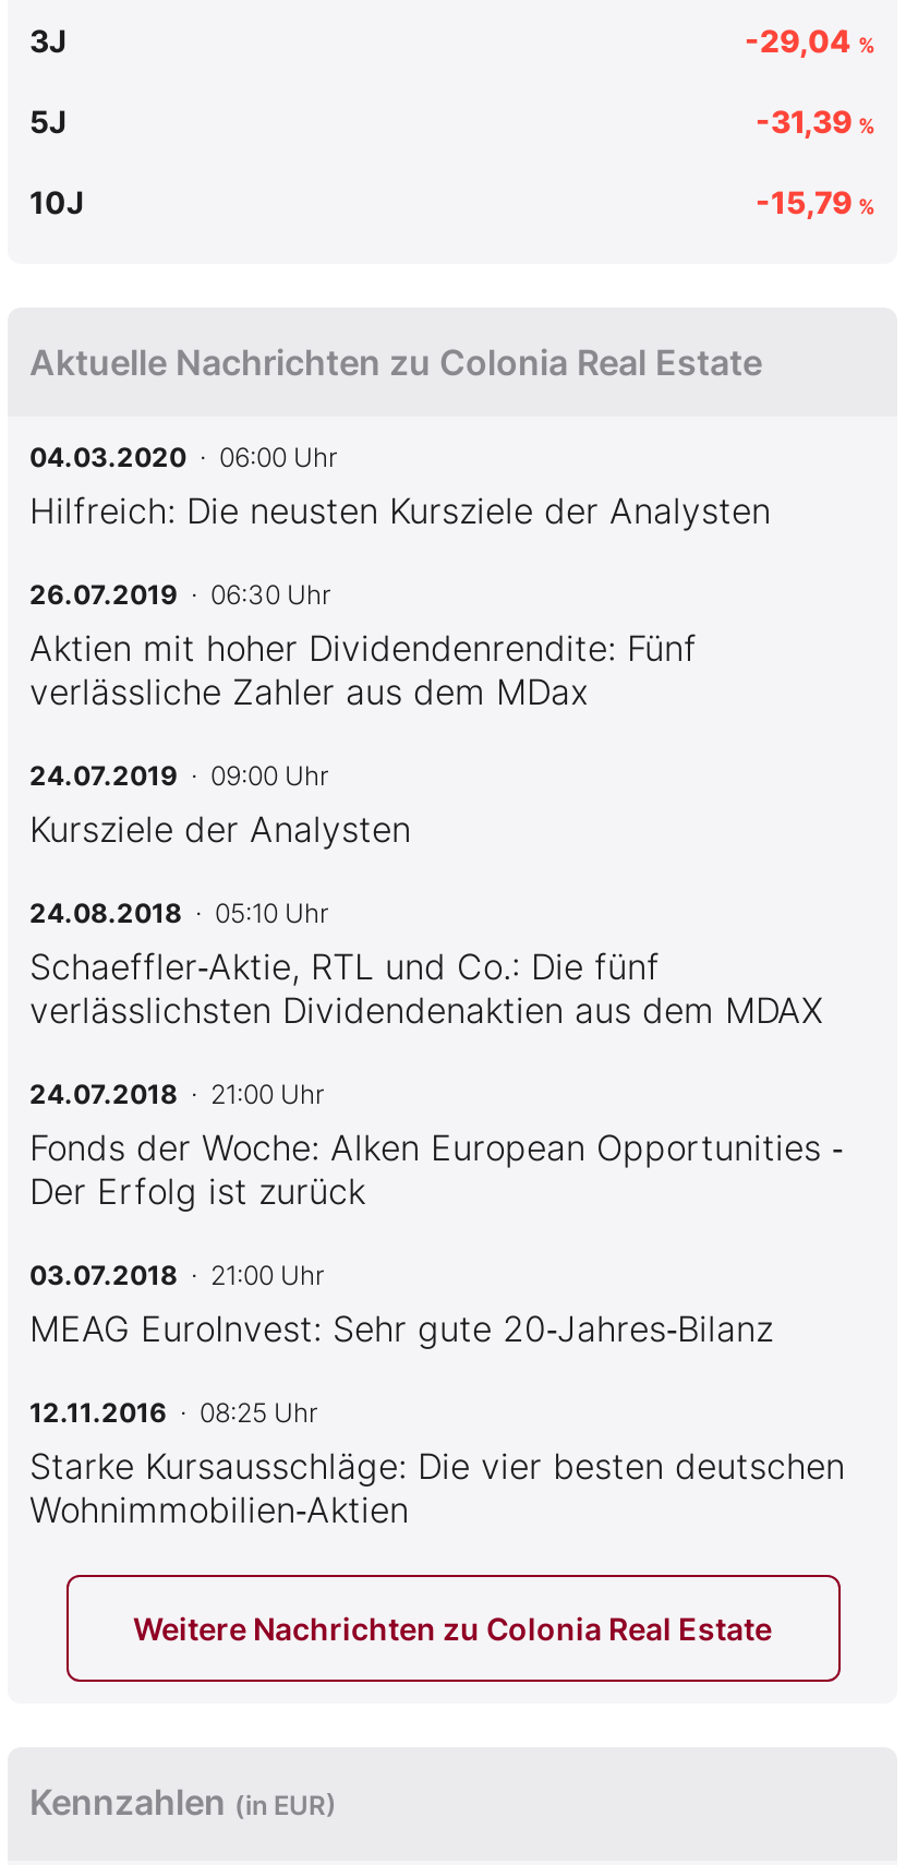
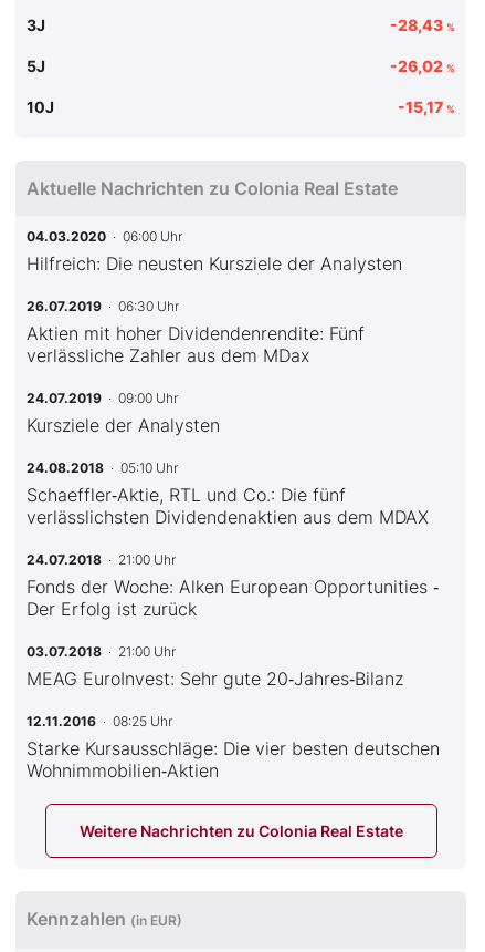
- -29,04%
+ -28,43%

- -31,39%
+ -26,02%

- -15,79%
+ -15,17%
